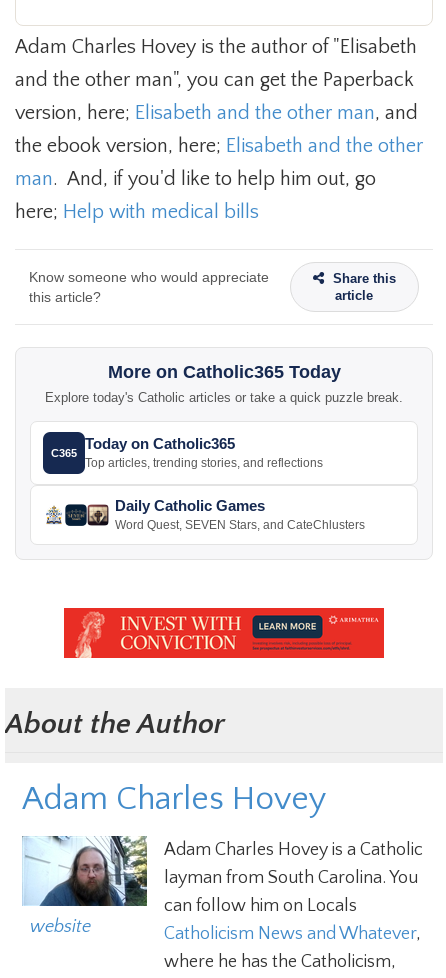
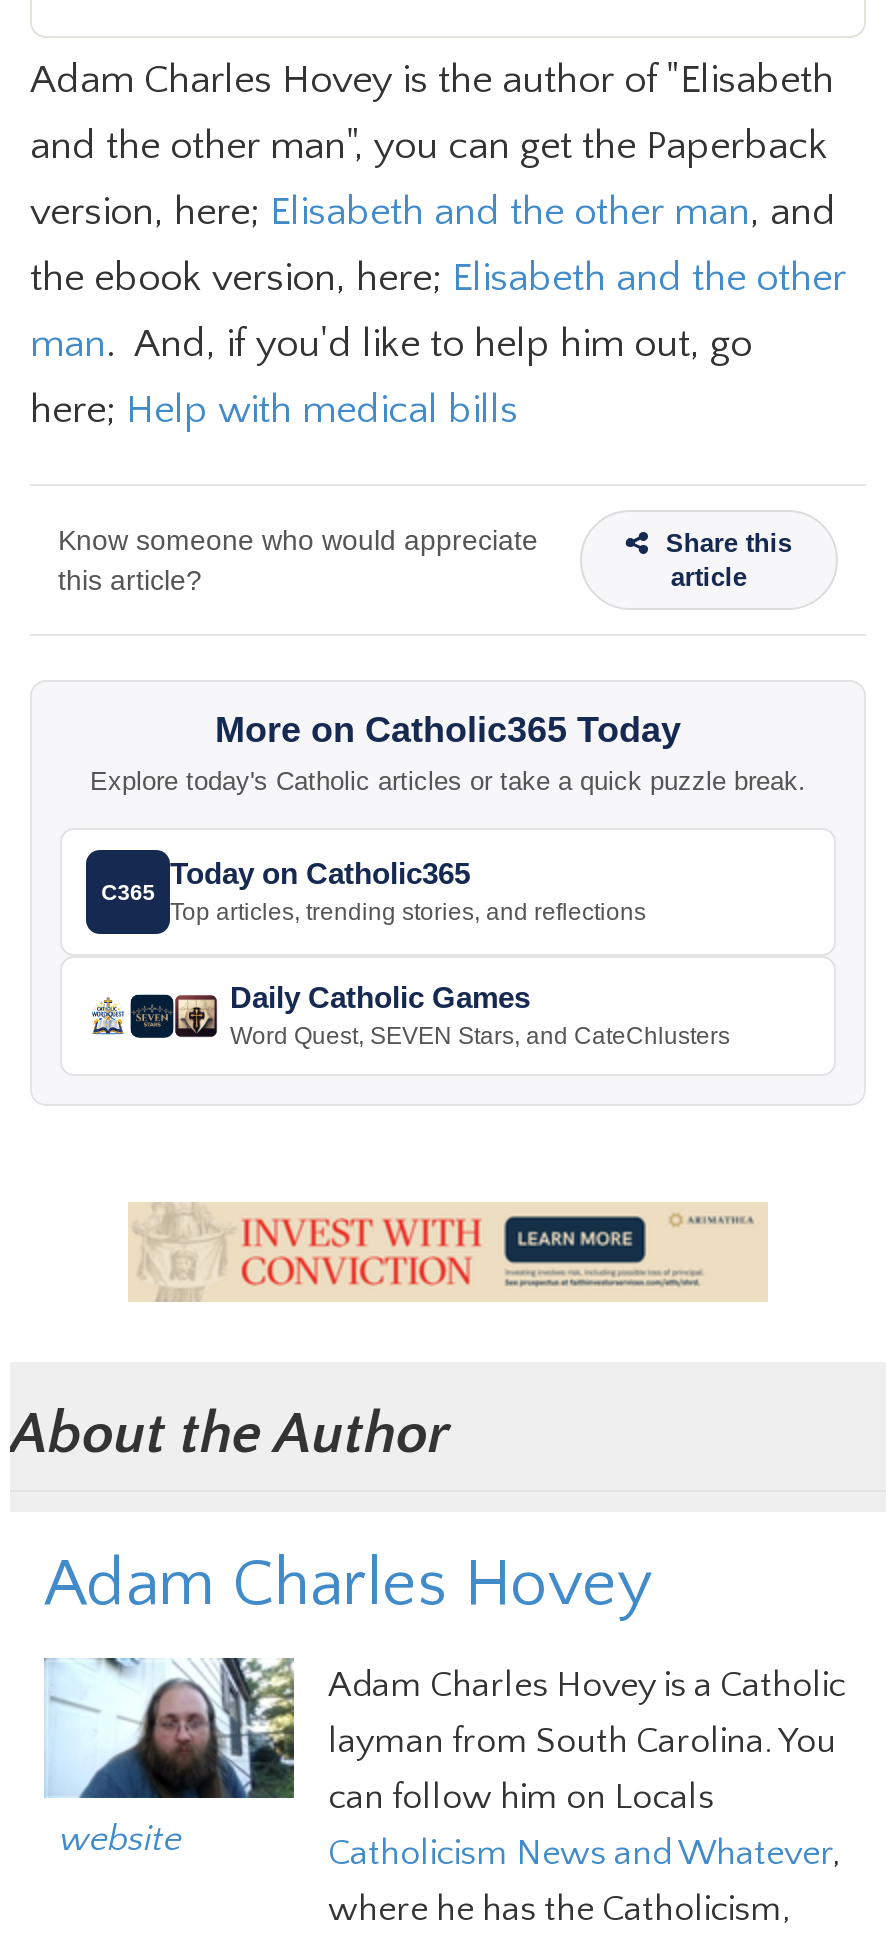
- [image]
+ [image]
